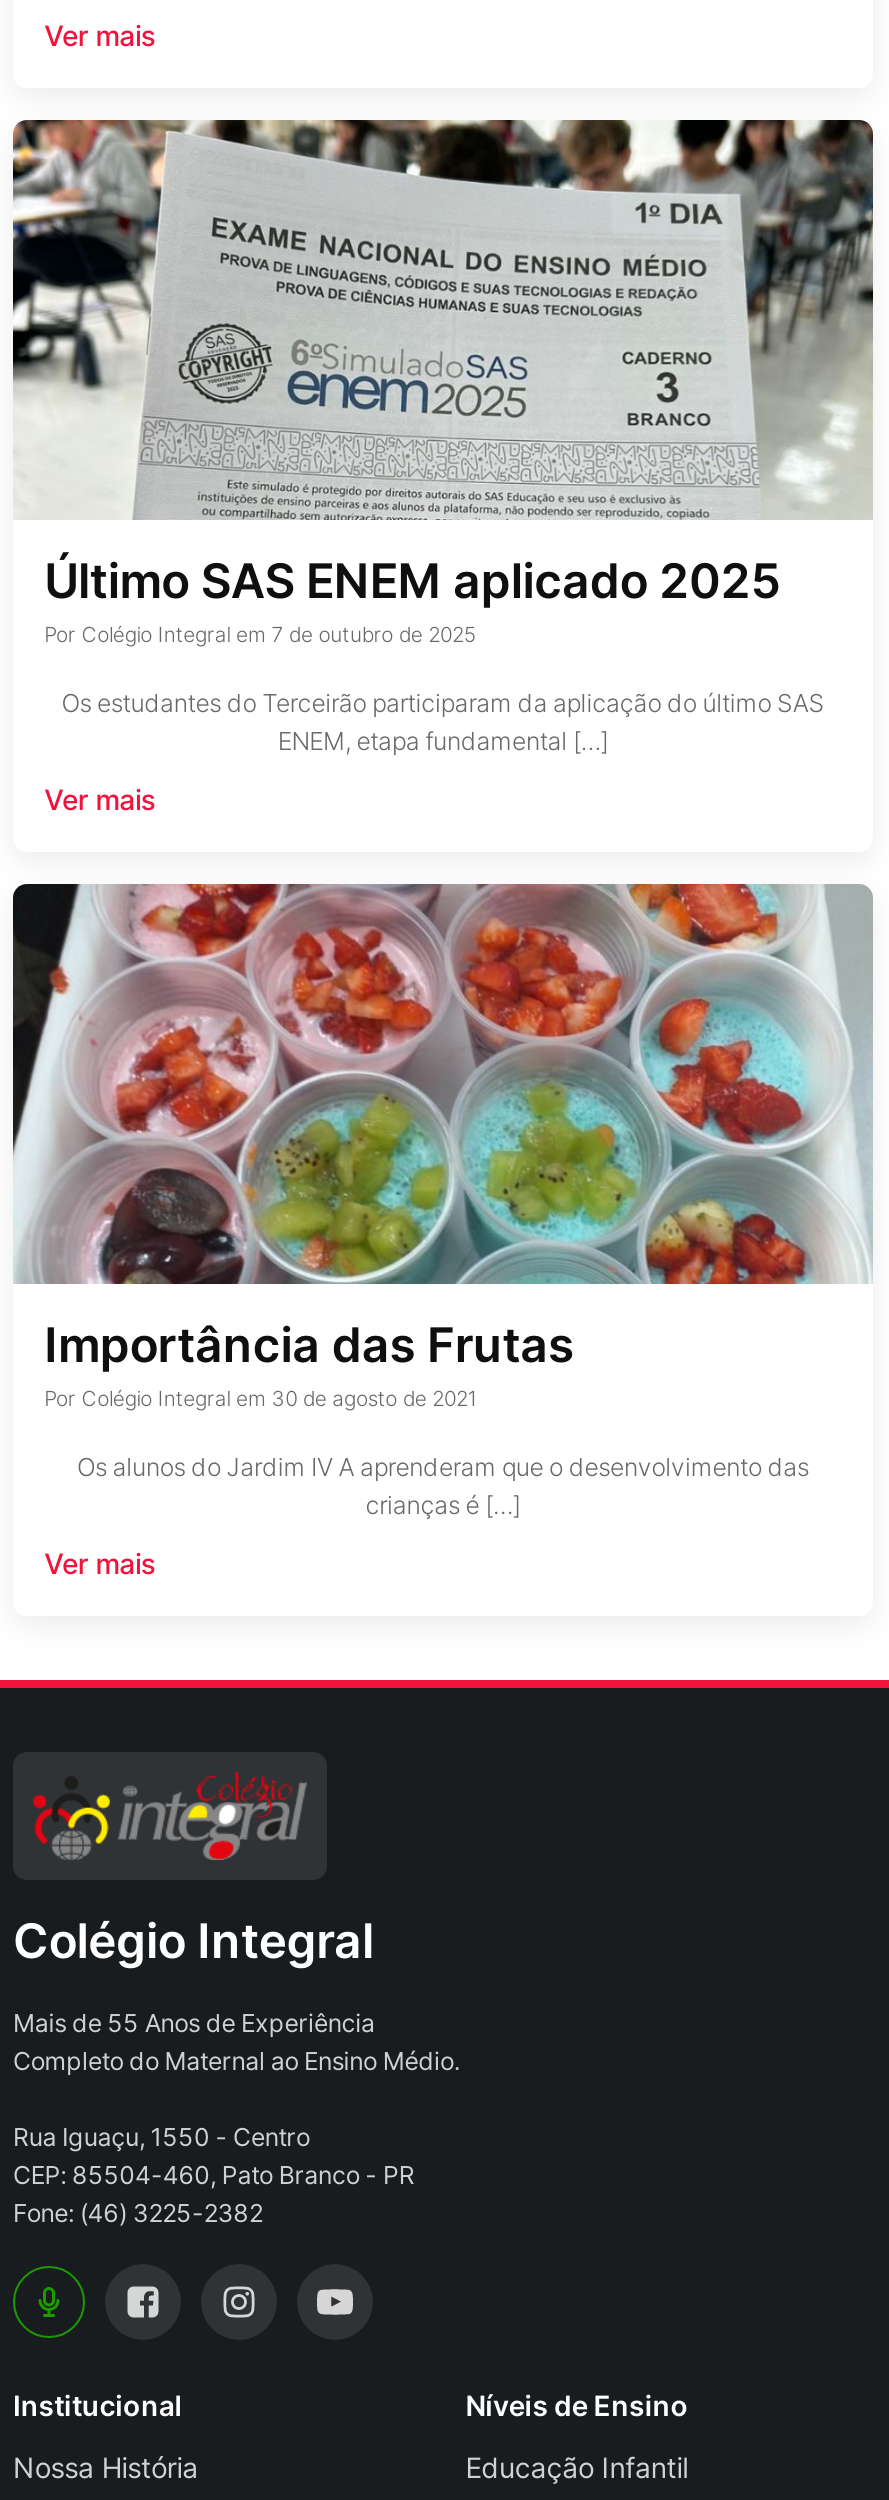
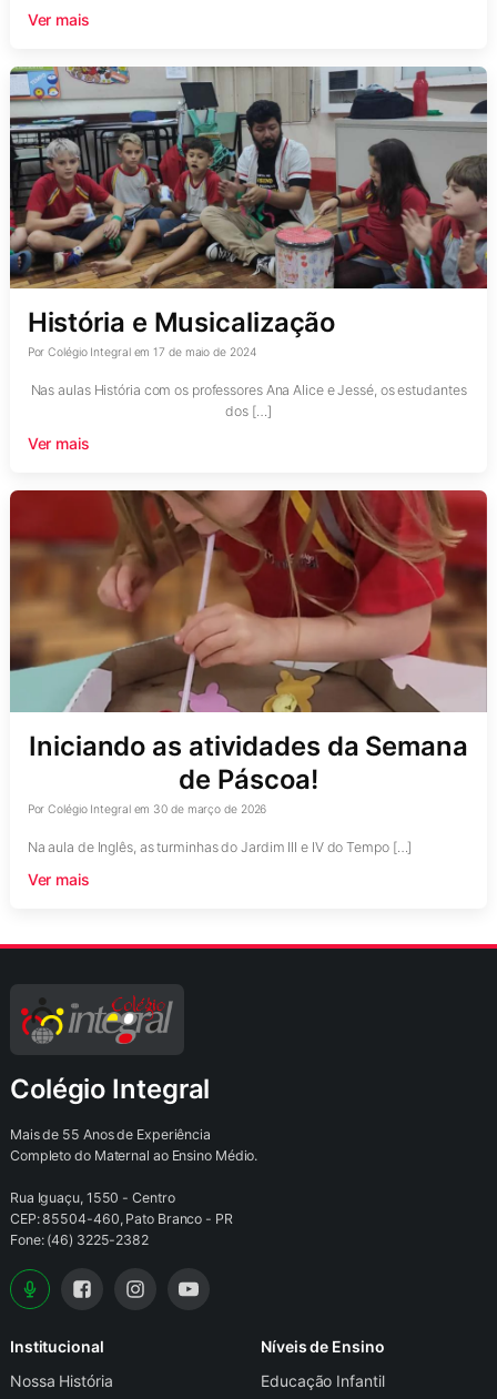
- [image]
- Último SAS ENEM aplicado 2025
- Por Colégio Integral em 7 de outubro de 2025
+ [image]
+ História e Musicalização
+ Por Colégio Integral em 17 de maio de 2024

- Os estudantes do Terceirão participaram da aplicação do último SAS
- ENEM, etapa fundamental […]
+ Nas aulas História com os professores Ana Alice e Jessé, os estudantes
+ dos […]

- [image]
- Importância das Frutas
- Por Colégio Integral em 30 de agosto de 2021
+ [image]
+ Iniciando as atividades da Semana
+ de Páscoa!
+ Por Colégio Integral em 30 de março de 2026

- Os alunos do Jardim IV A aprenderam que o desenvolvimento das
- crianças é […]
+ Na aula de Inglês, as turminhas do Jardim III e IV do Tempo […]
